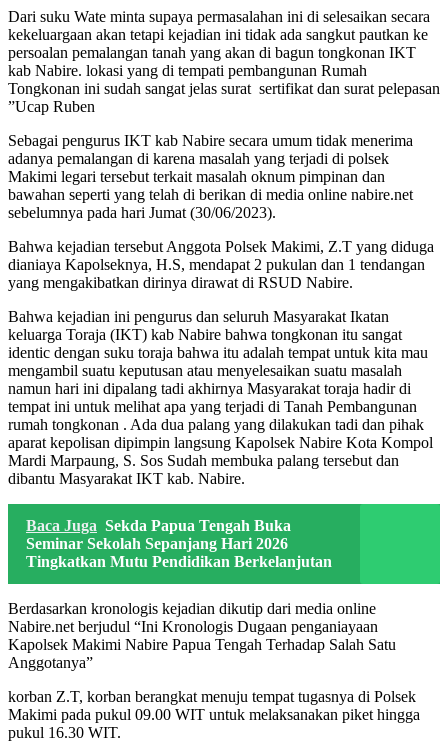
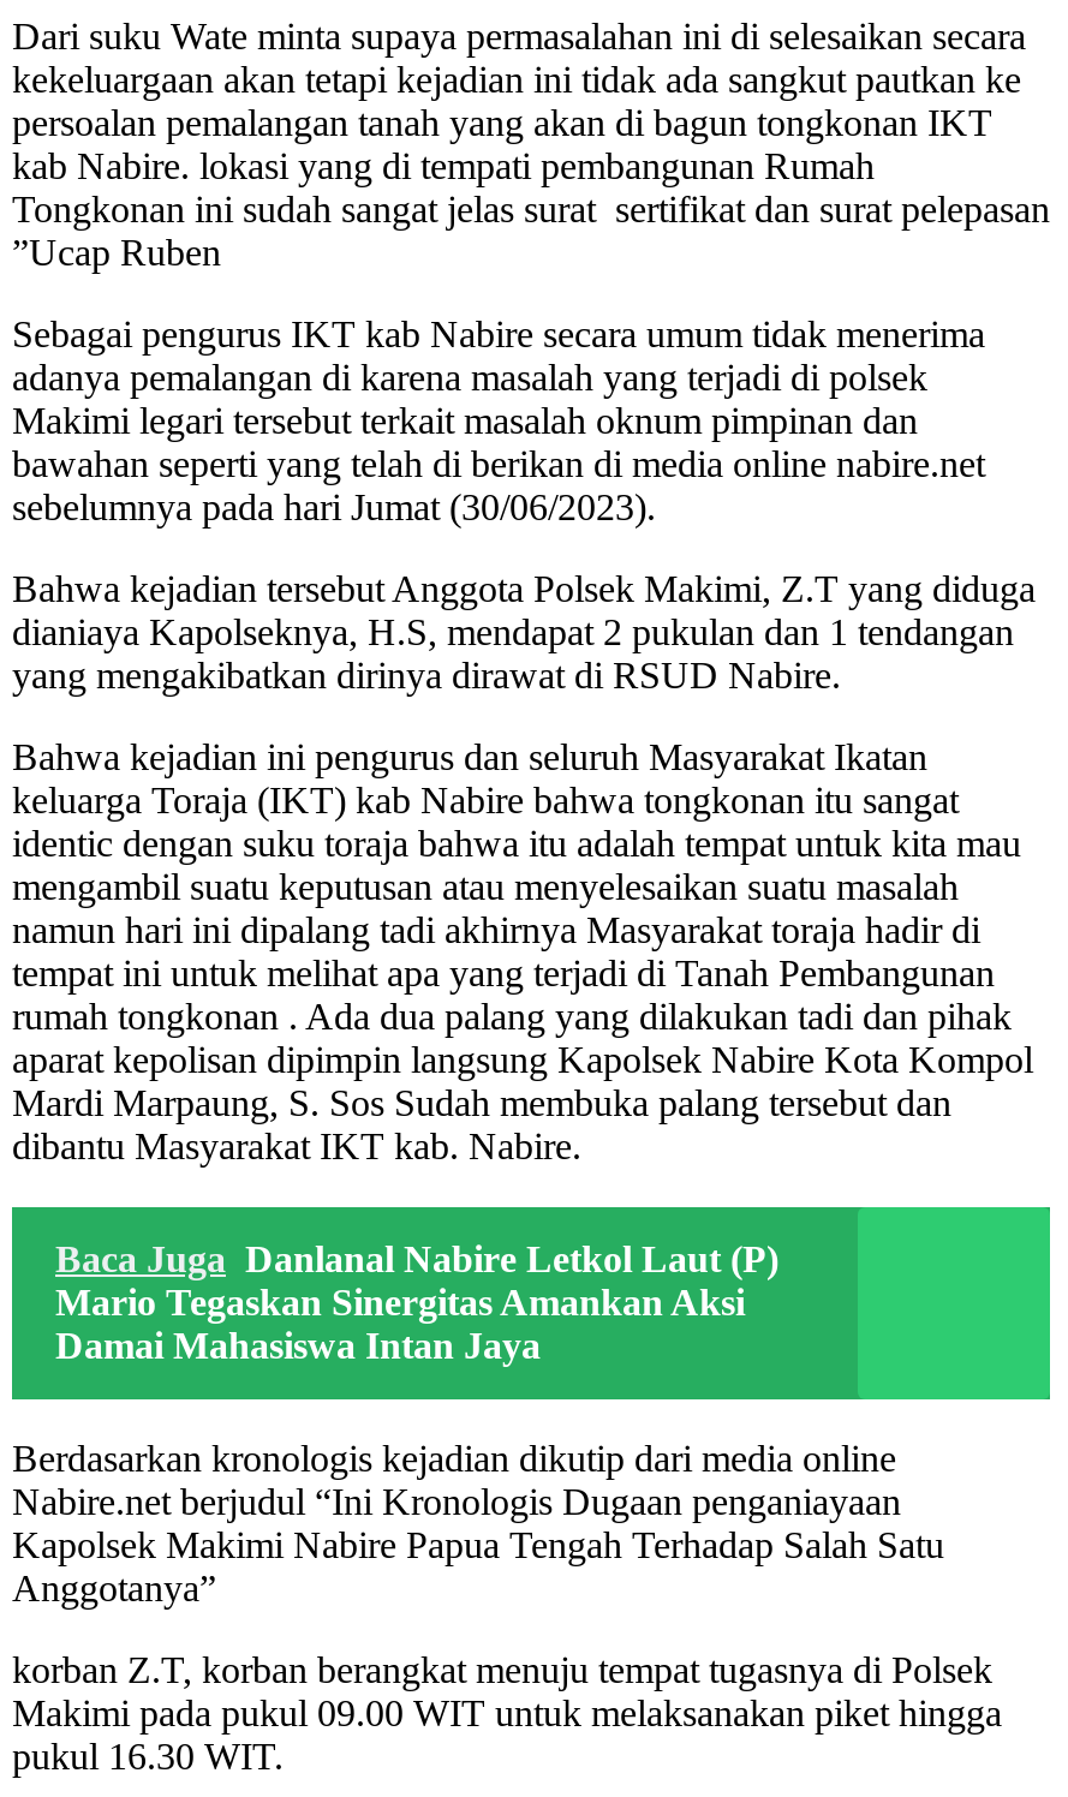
- Baca Juga Sekda Papua Tengah Buka
- Seminar Sekolah Sepanjang Hari 2026
- Tingkatkan Mutu Pendidikan Berkelanjutan
+ Baca Juga Danlanal Nabire Letkol Laut (P)
+ Mario Tegaskan Sinergitas Amankan Aksi
+ Damai Mahasiswa Intan Jaya
